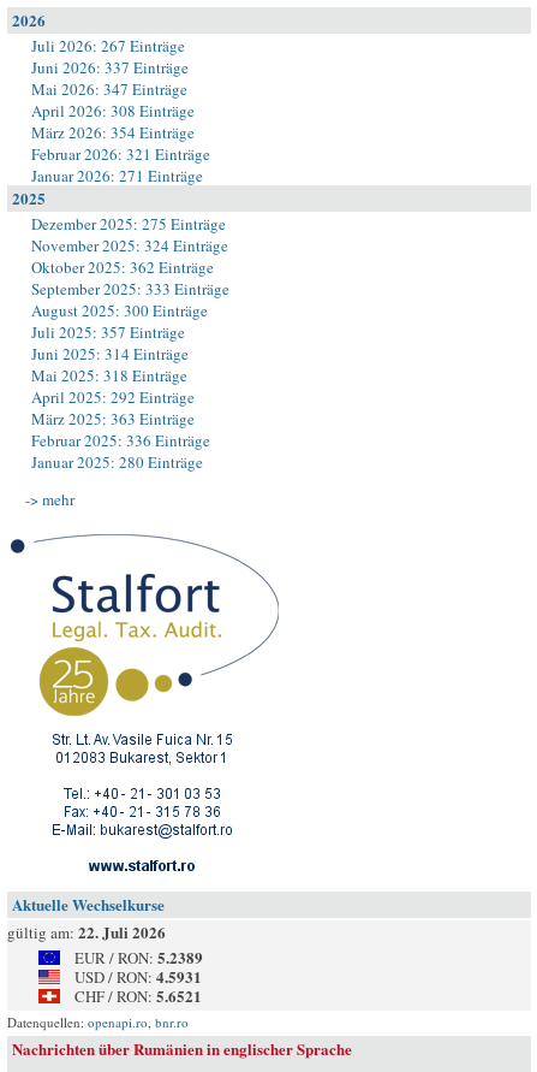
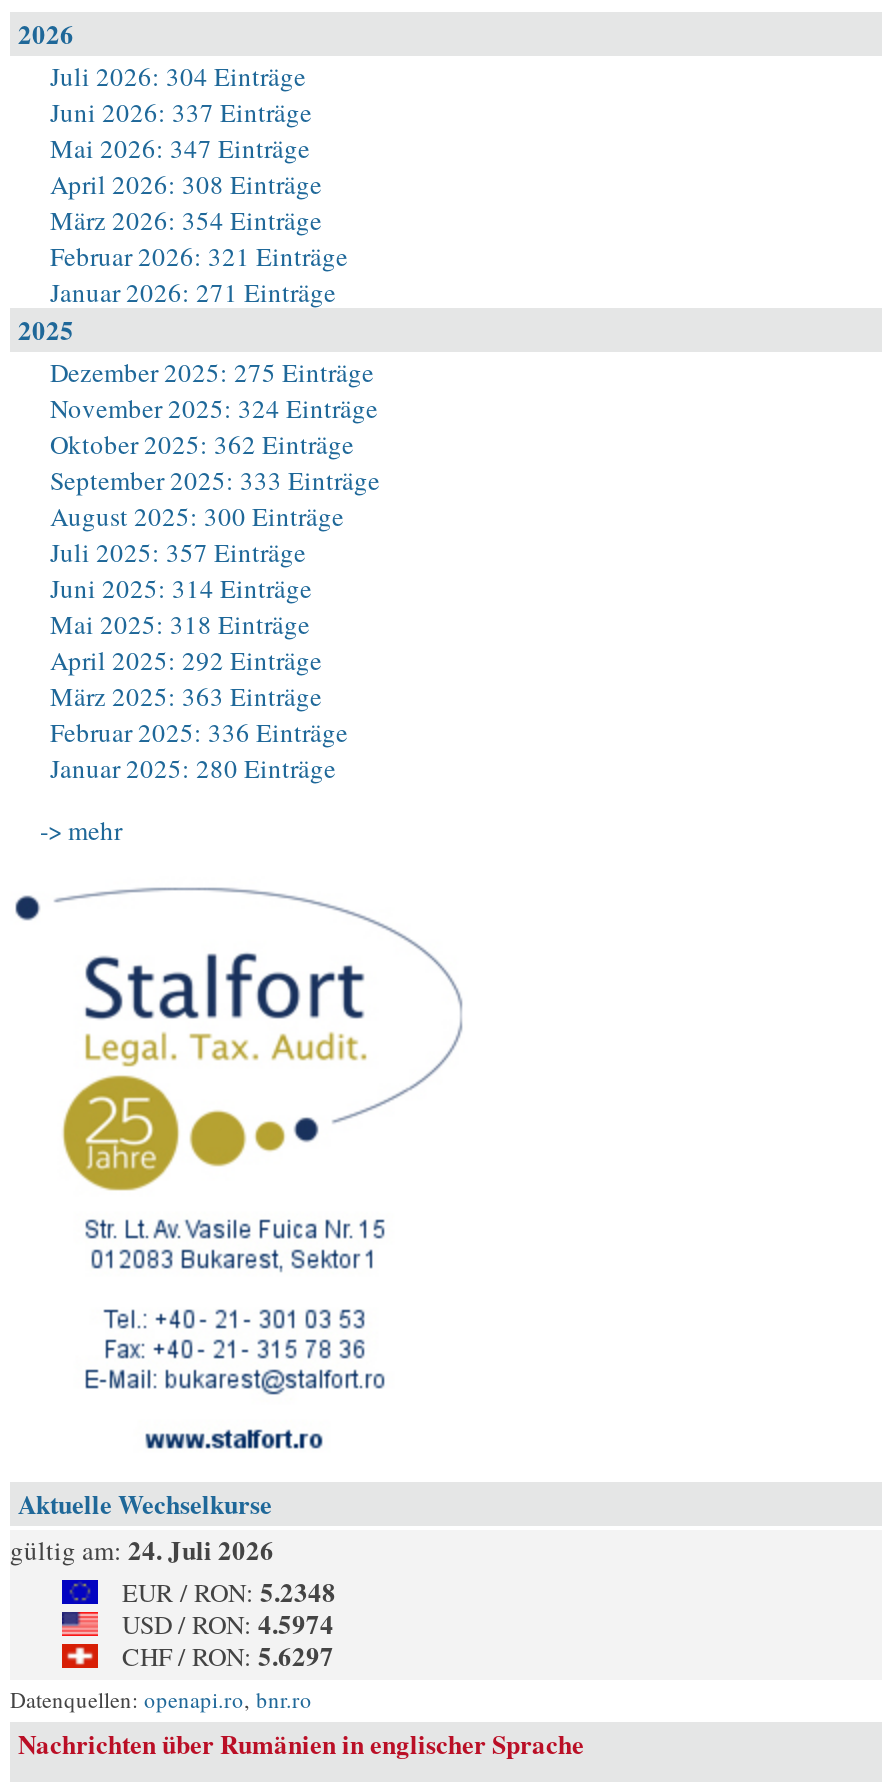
- Juli 2026: 267 Einträge
+ Juli 2026: 304 Einträge

- gültig am: 22. Juli 2026
+ gültig am: 24. Juli 2026

- EUR / RON: 5.2389
+ EUR / RON: 5.2348

- USD / RON: 4.5931
+ USD / RON: 4.5974

- CHF / RON: 5.6521
+ CHF / RON: 5.6297
